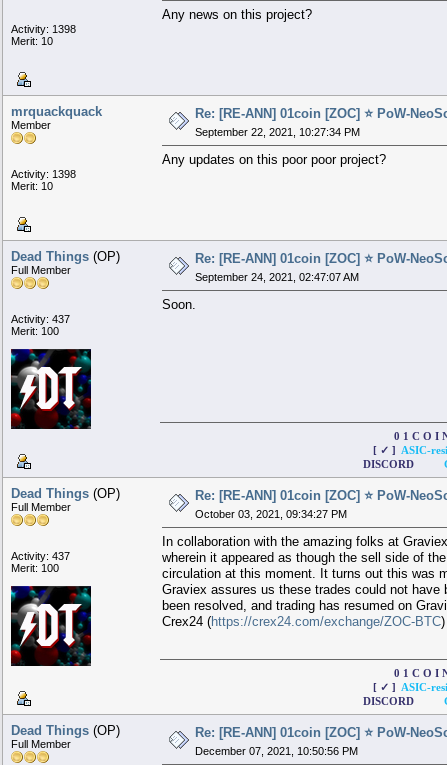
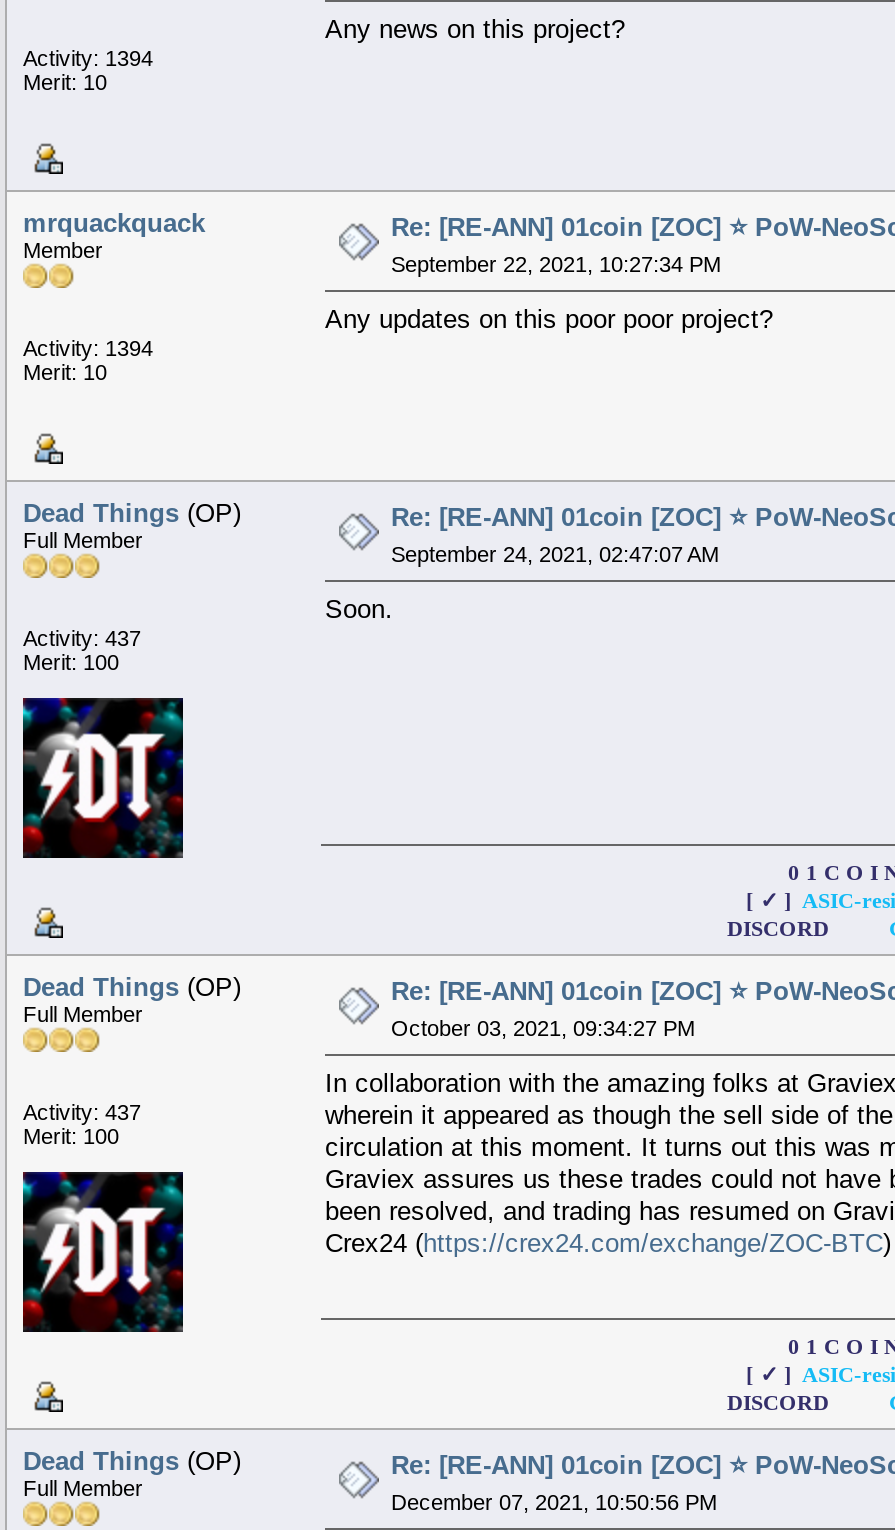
- Activity: 1398
+ Activity: 1394

- Activity: 1398
+ Activity: 1394
